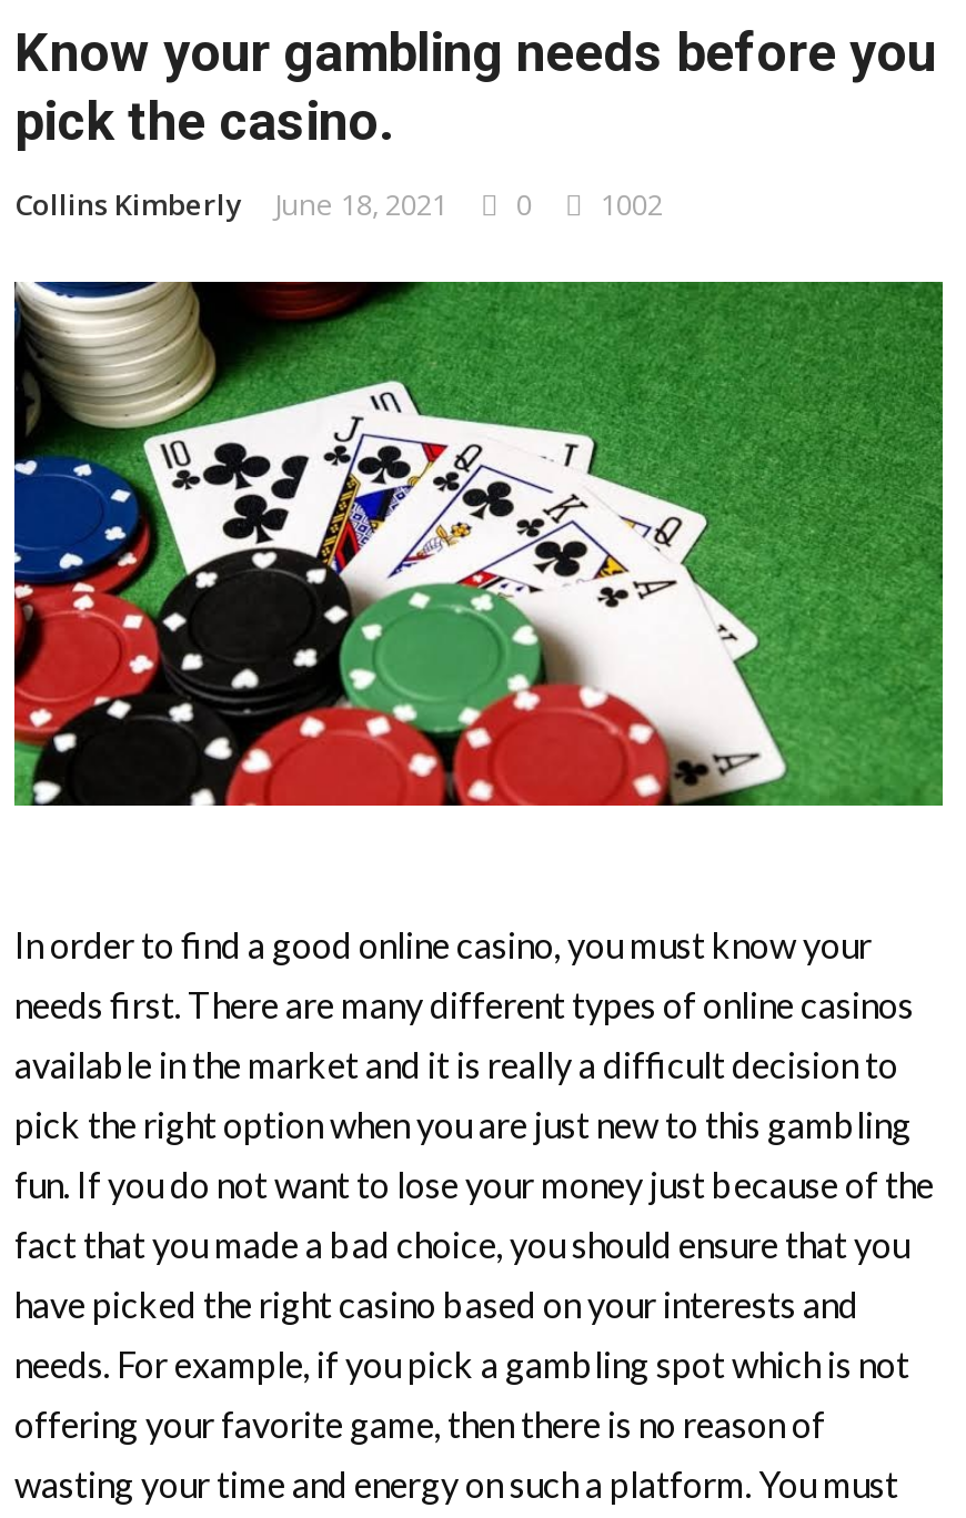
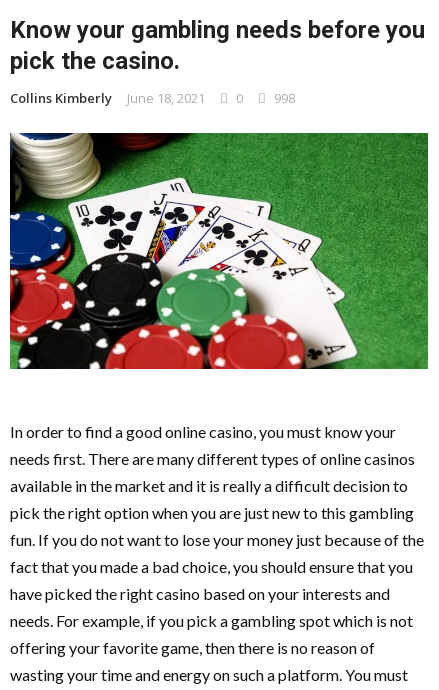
- Collins Kimberly June 18, 2021 0 1002
+ Collins Kimberly June 18, 2021 0 998
